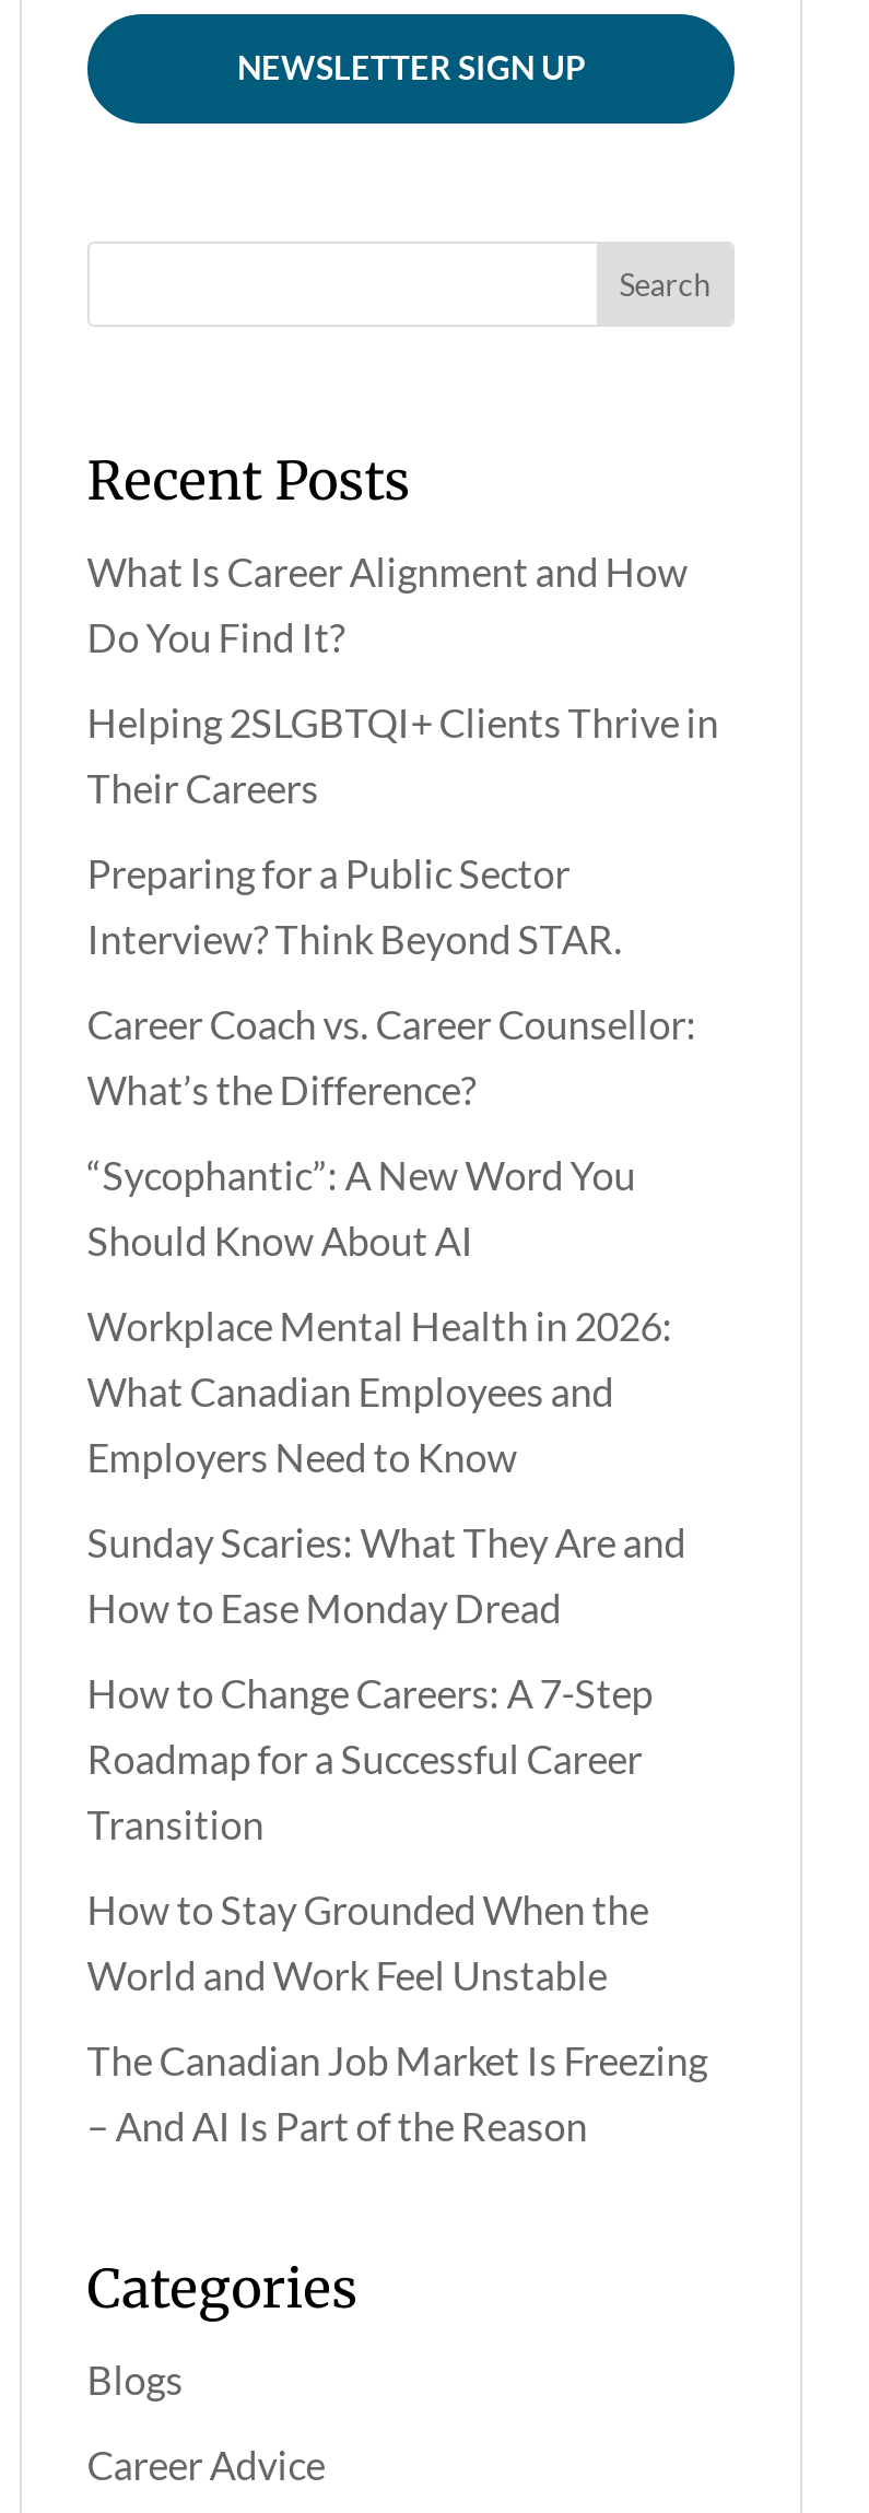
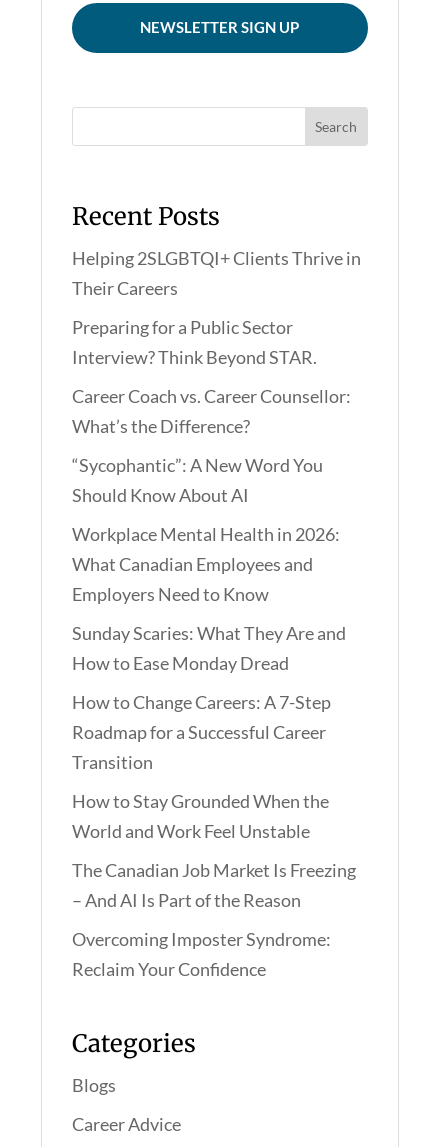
- What Is Career Alignment and How
- Do You Find It?

moved up: Helping 2SLGBTQI+ Clients Thrive in | Their Careers | Preparing for a Public Sector | ... | The Canadian Job Market Is Freezing | – And AI Is Part of the Reason

+ Overcoming Imposter Syndrome:
+ Reclaim Your Confidence
